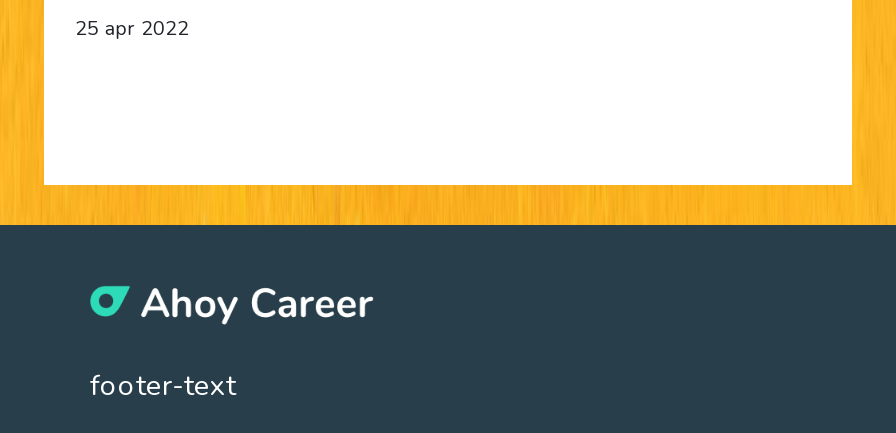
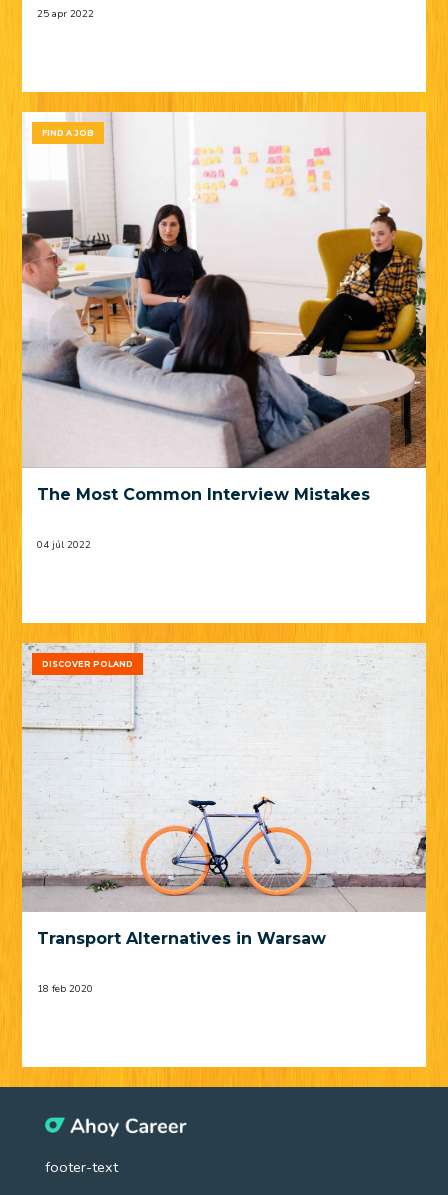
+ [image]
+ FIND A JOB

+ [image]
+ DISCOVER POLAND

+ The Most Common Interview Mistakes
+ 04 júl 2022

+ Transport Alternatives in Warsaw
+ 18 feb 2020
